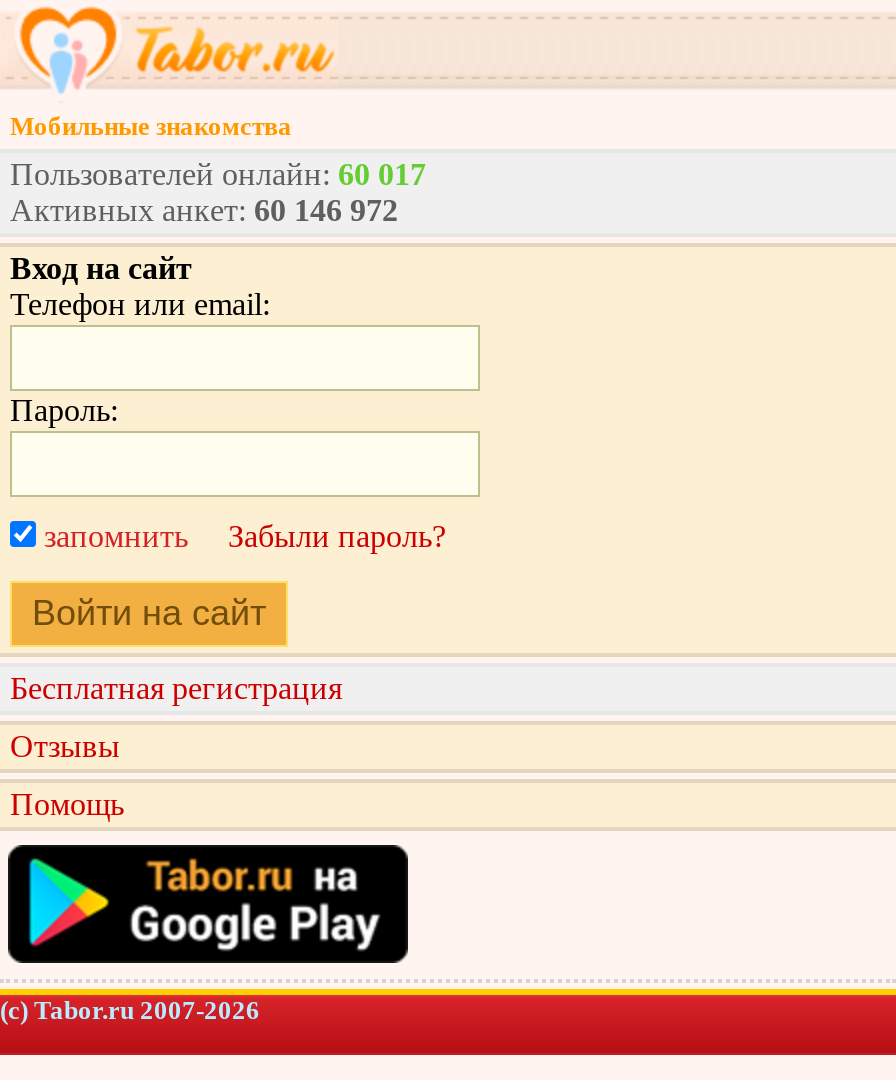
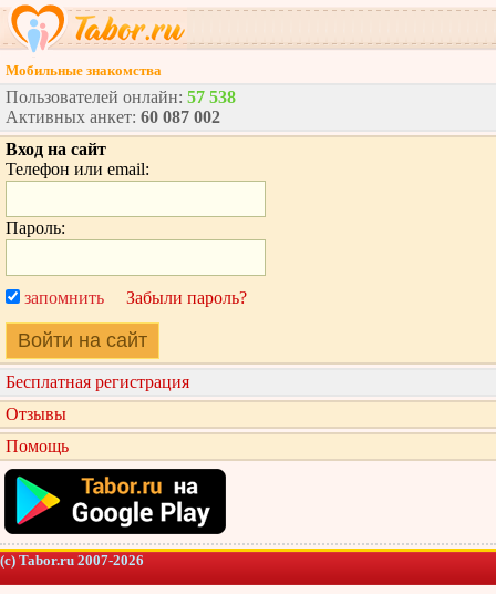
- Пользователей онлайн: 60 017
+ Пользователей онлайн: 57 538

- Активных анкет: 60 146 972
+ Активных анкет: 60 087 002
